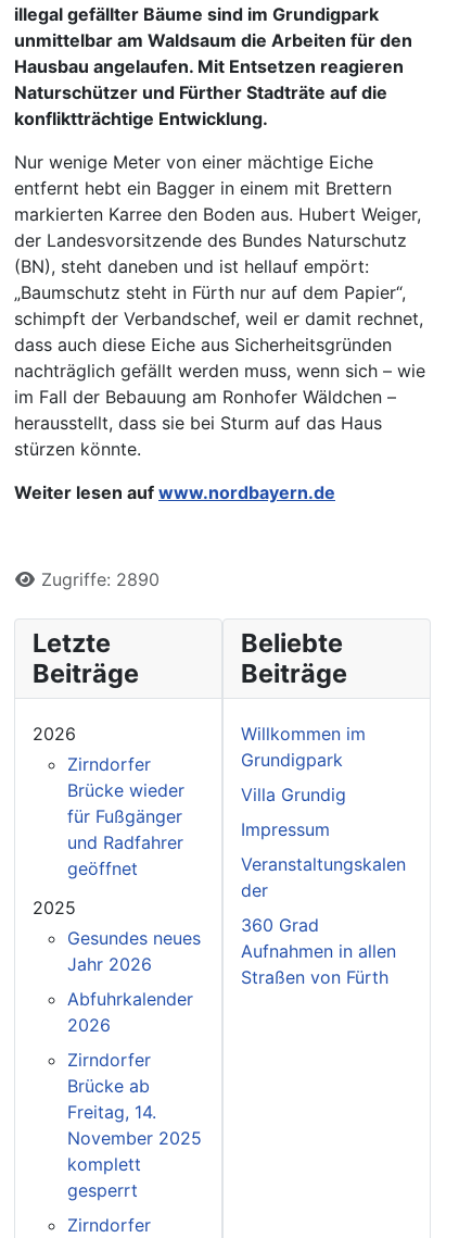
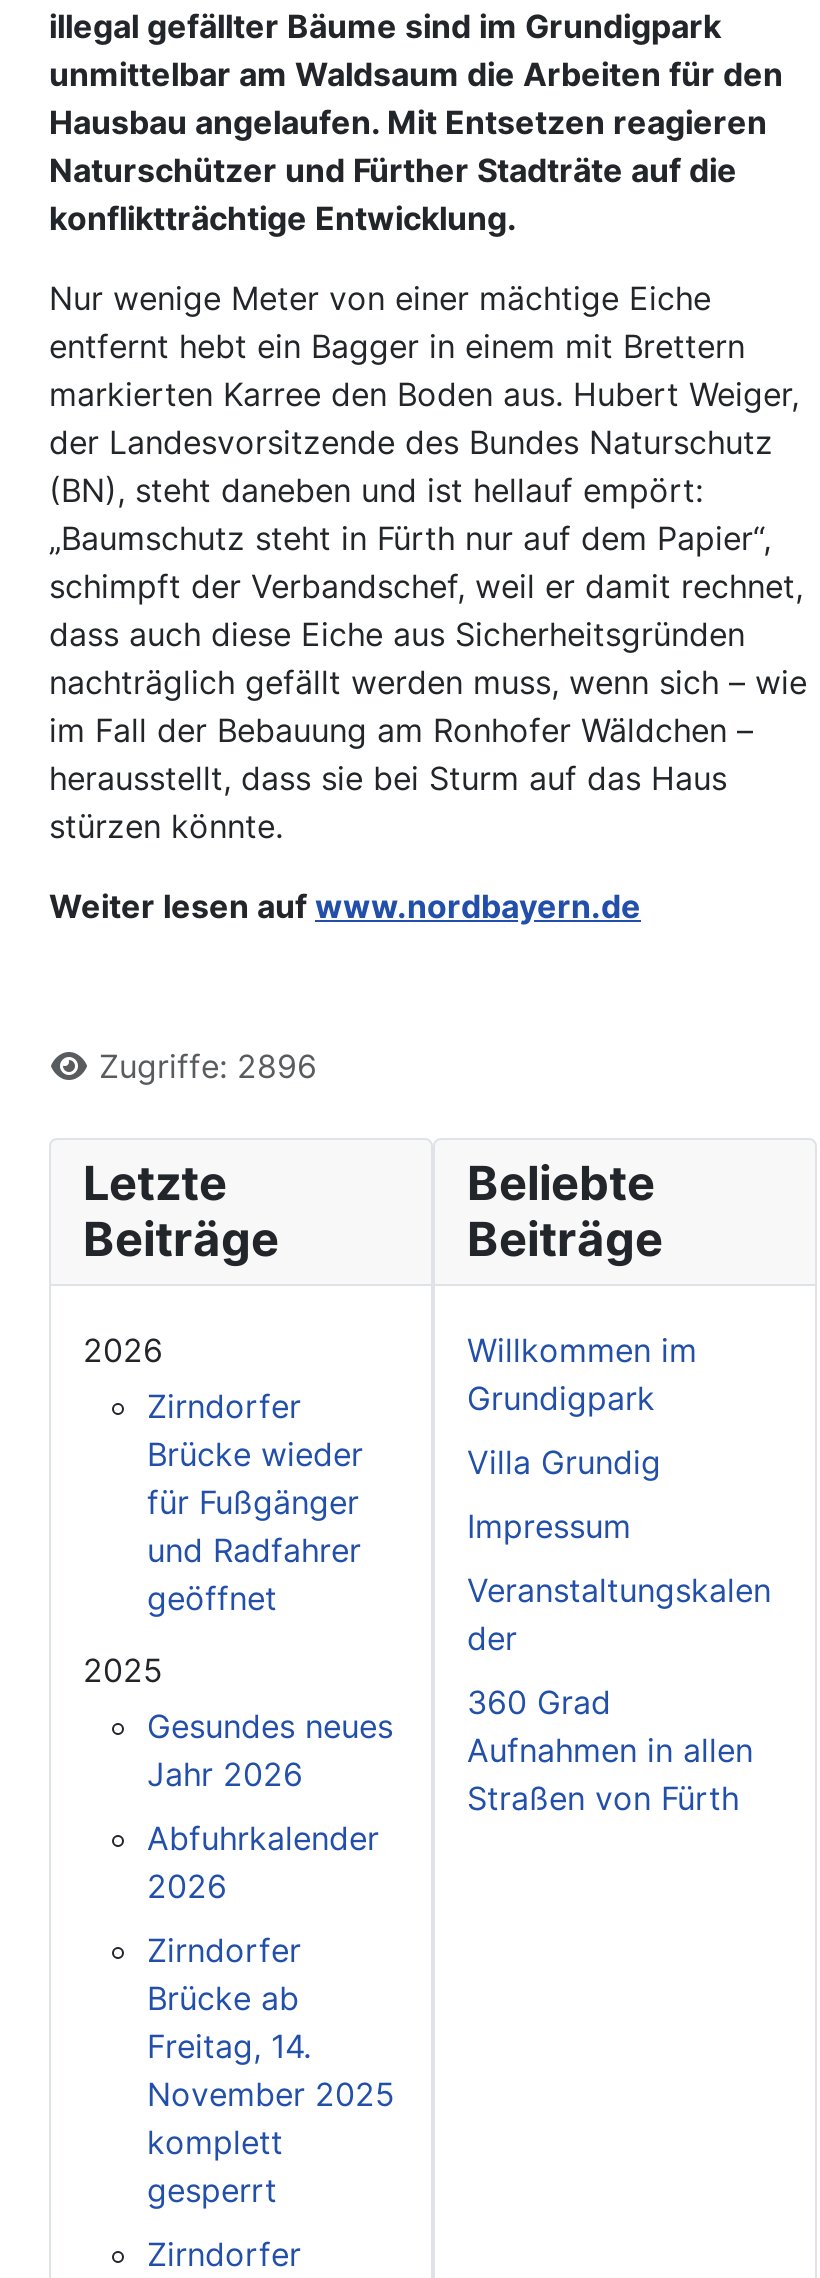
- Zugriffe: 2890
+ Zugriffe: 2896
